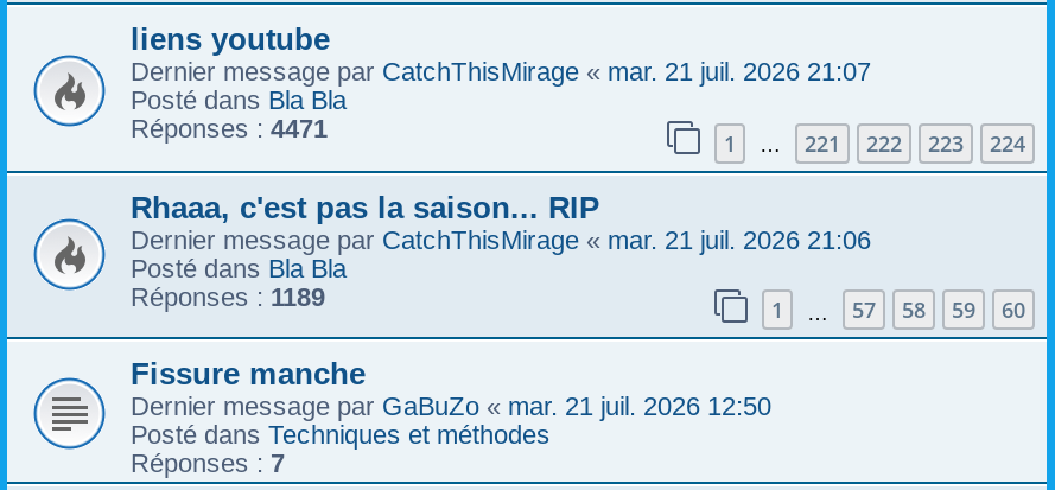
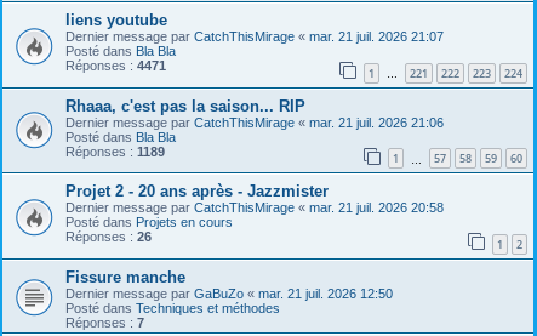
+ Projet 2 - 20 ans après - Jazzmister
+ Dernier message par CatchThisMirage «mar. 21 juil. 2026 20:58
+ Posté dans Projets en cours
+ Réponses : 26
+ 1
+ 2
